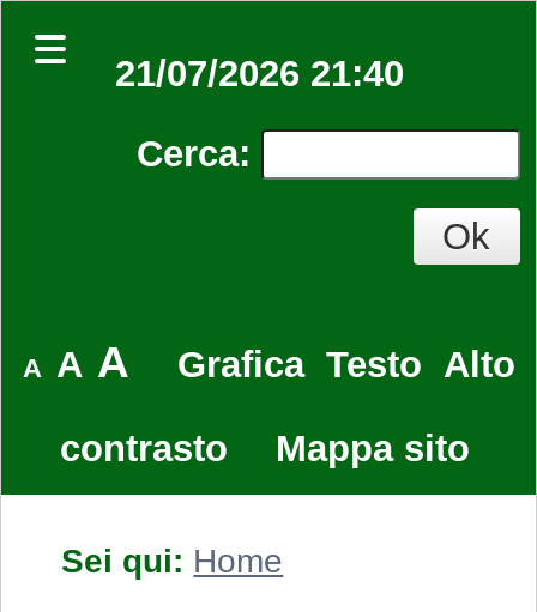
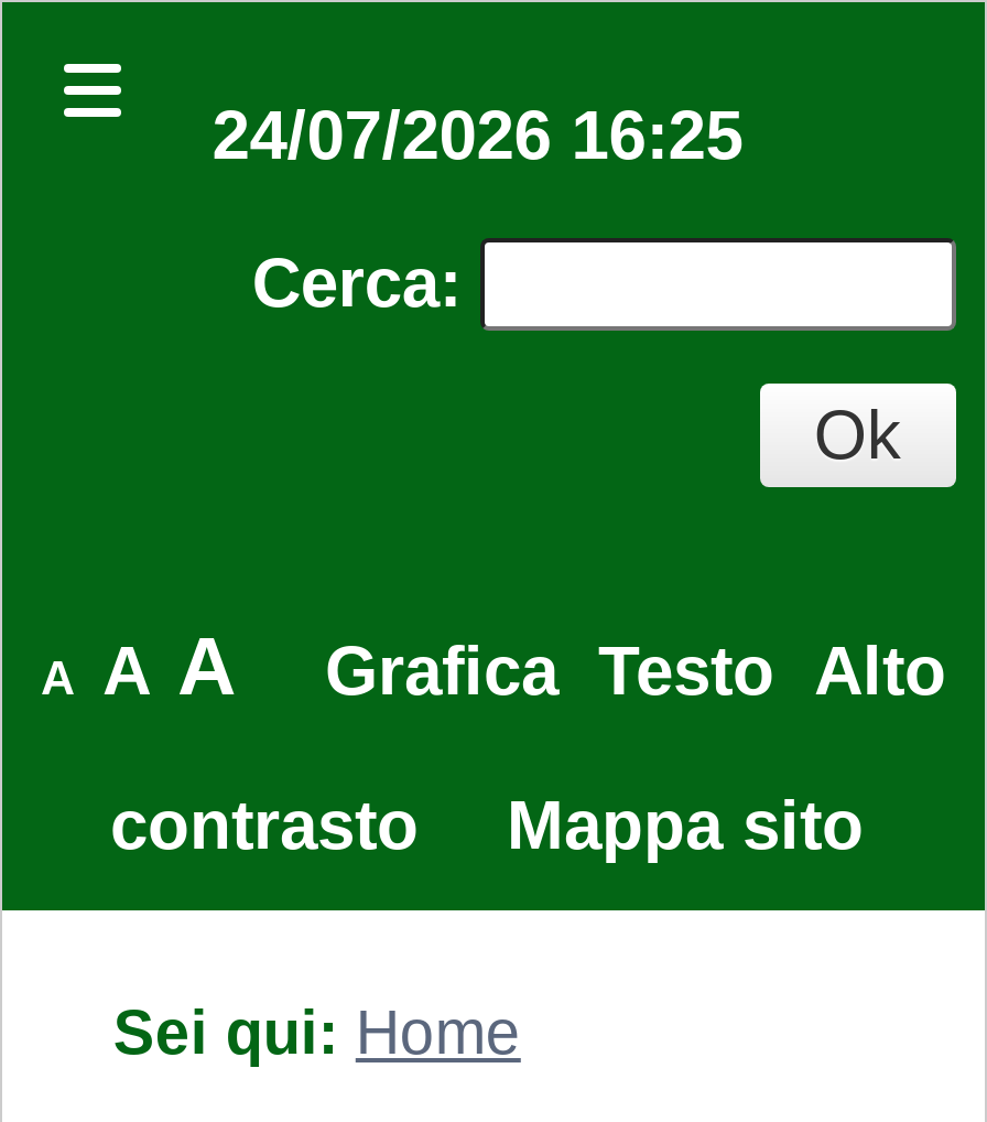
- 21/07/2026 21:40
+ 24/07/2026 16:25
